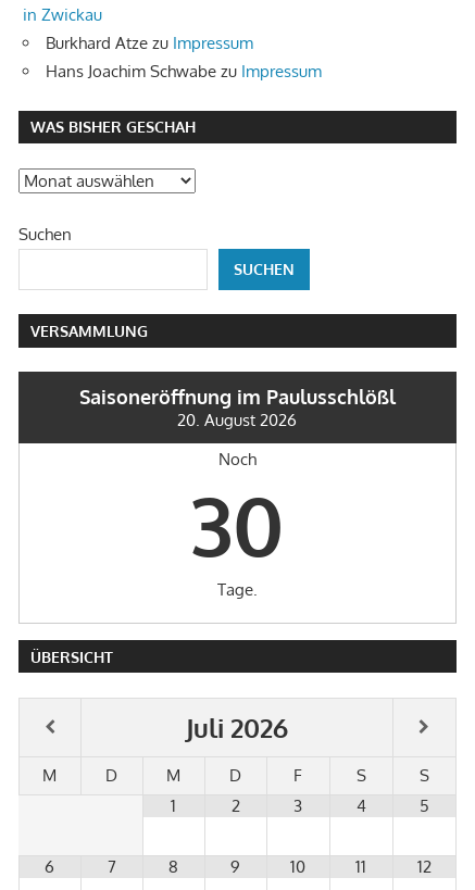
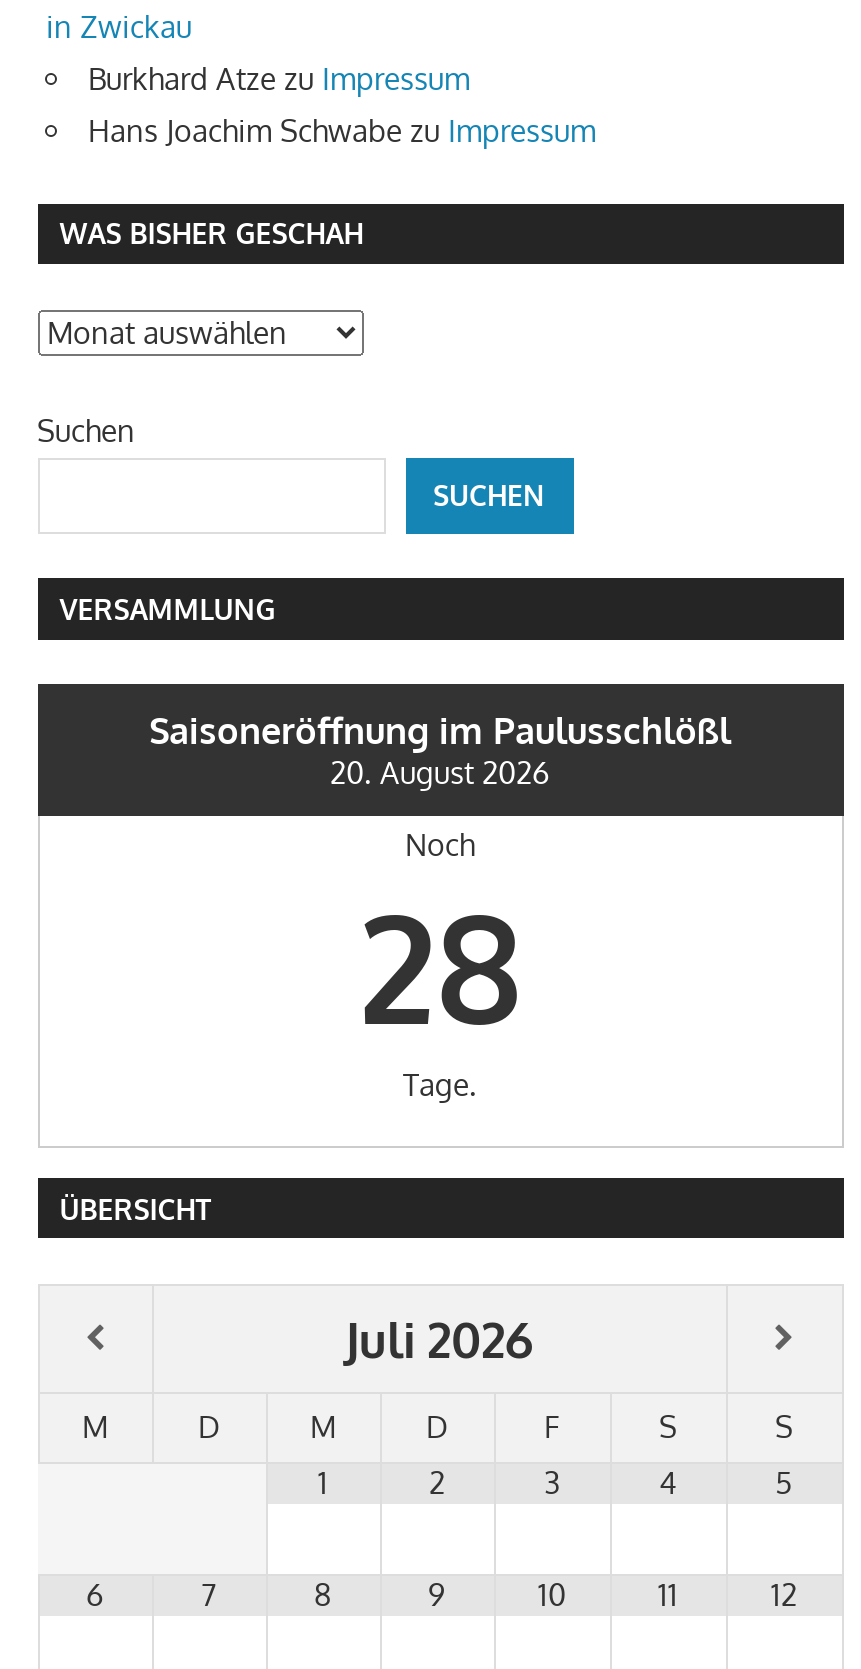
- 30
+ 28
